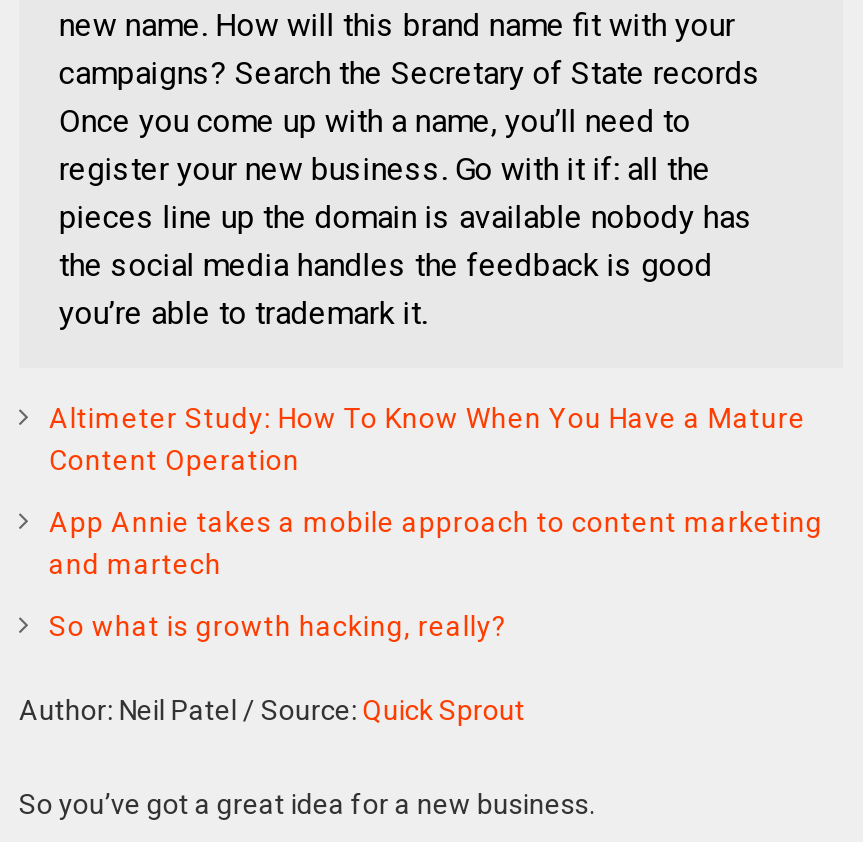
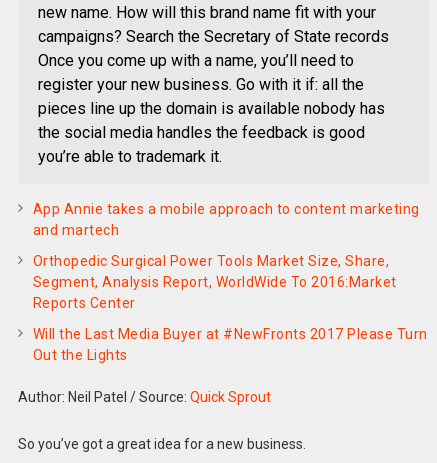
- Altimeter Study: How To Know When You Have a Mature
- Content Operation

moved up: App Annie takes a mobile approach to content marketing | and martech

- So what is growth hacking, really?
+ Orthopedic Surgical Power Tools Market Size, Share,
+ Segment, Analysis Report, WorldWide To 2016:Market
+ Reports Center
+ Will the Last Media Buyer at #NewFronts 2017 Please Turn
+ Out the Lights
